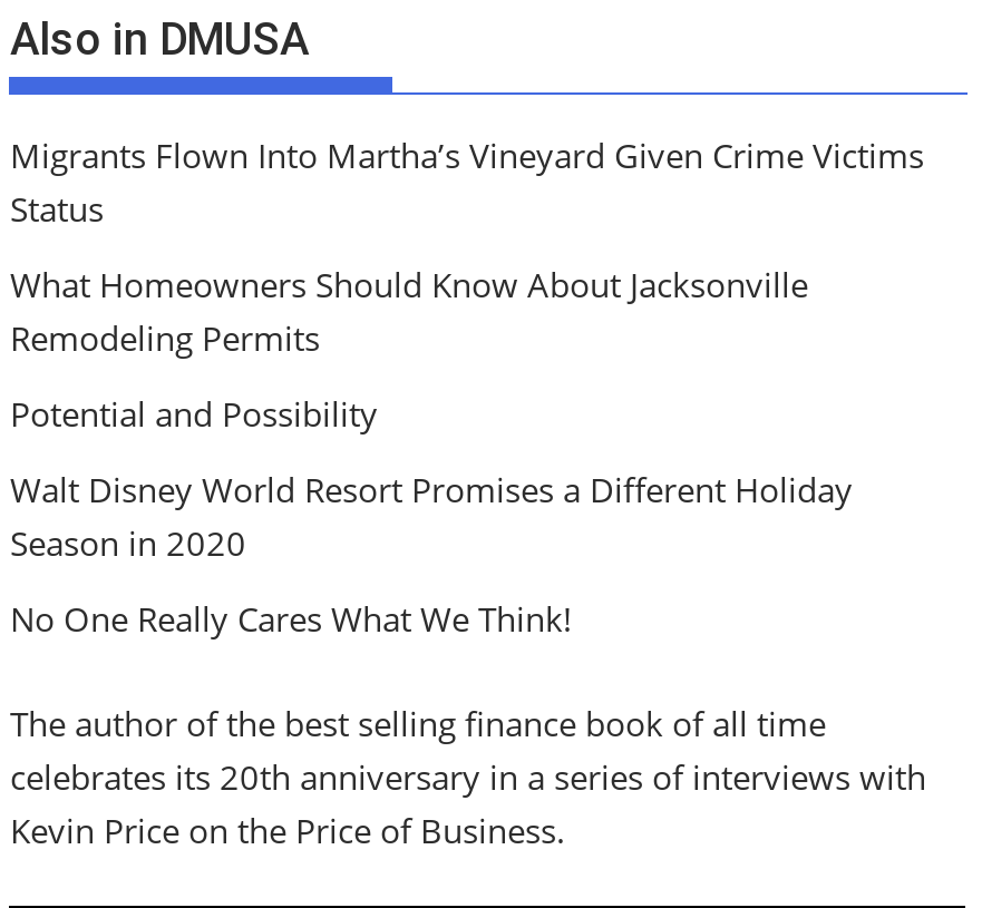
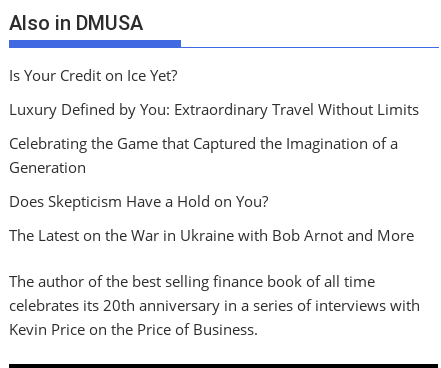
- Migrants Flown Into Martha’s Vineyard Given Crime Victims
- Status
+ Is Your Credit on Ice Yet?

- What Homeowners Should Know About Jacksonville
- Remodeling Permits
+ Luxury Defined by You: Extraordinary Travel Without Limits

- Potential and Possibility
+ Celebrating the Game that Captured the Imagination of a
+ Generation

- Walt Disney World Resort Promises a Different Holiday
- Season in 2020
+ Does Skepticism Have a Hold on You?

- No One Really Cares What We Think!
+ The Latest on the War in Ukraine with Bob Arnot and More
